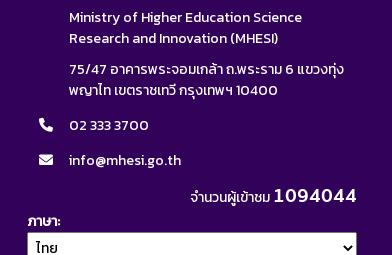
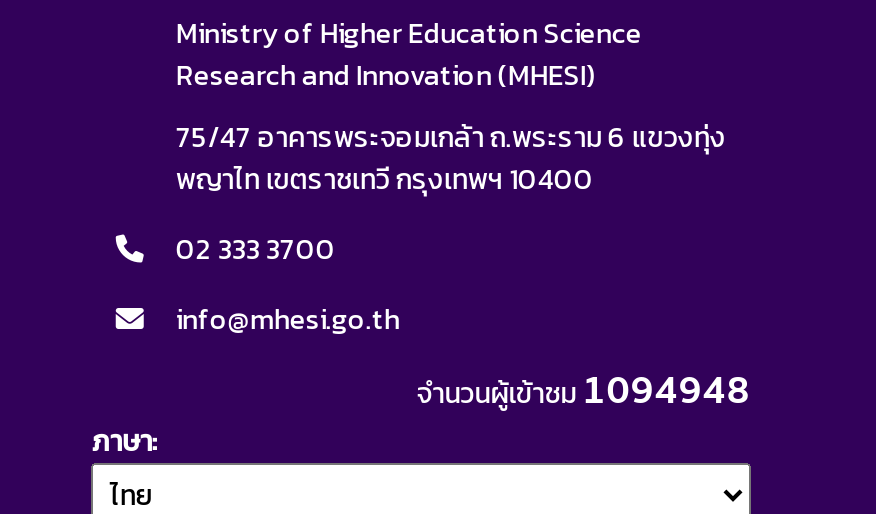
- จำนวนผู้เข้าชม1094044
+ จำนวนผู้เข้าชม1094948
